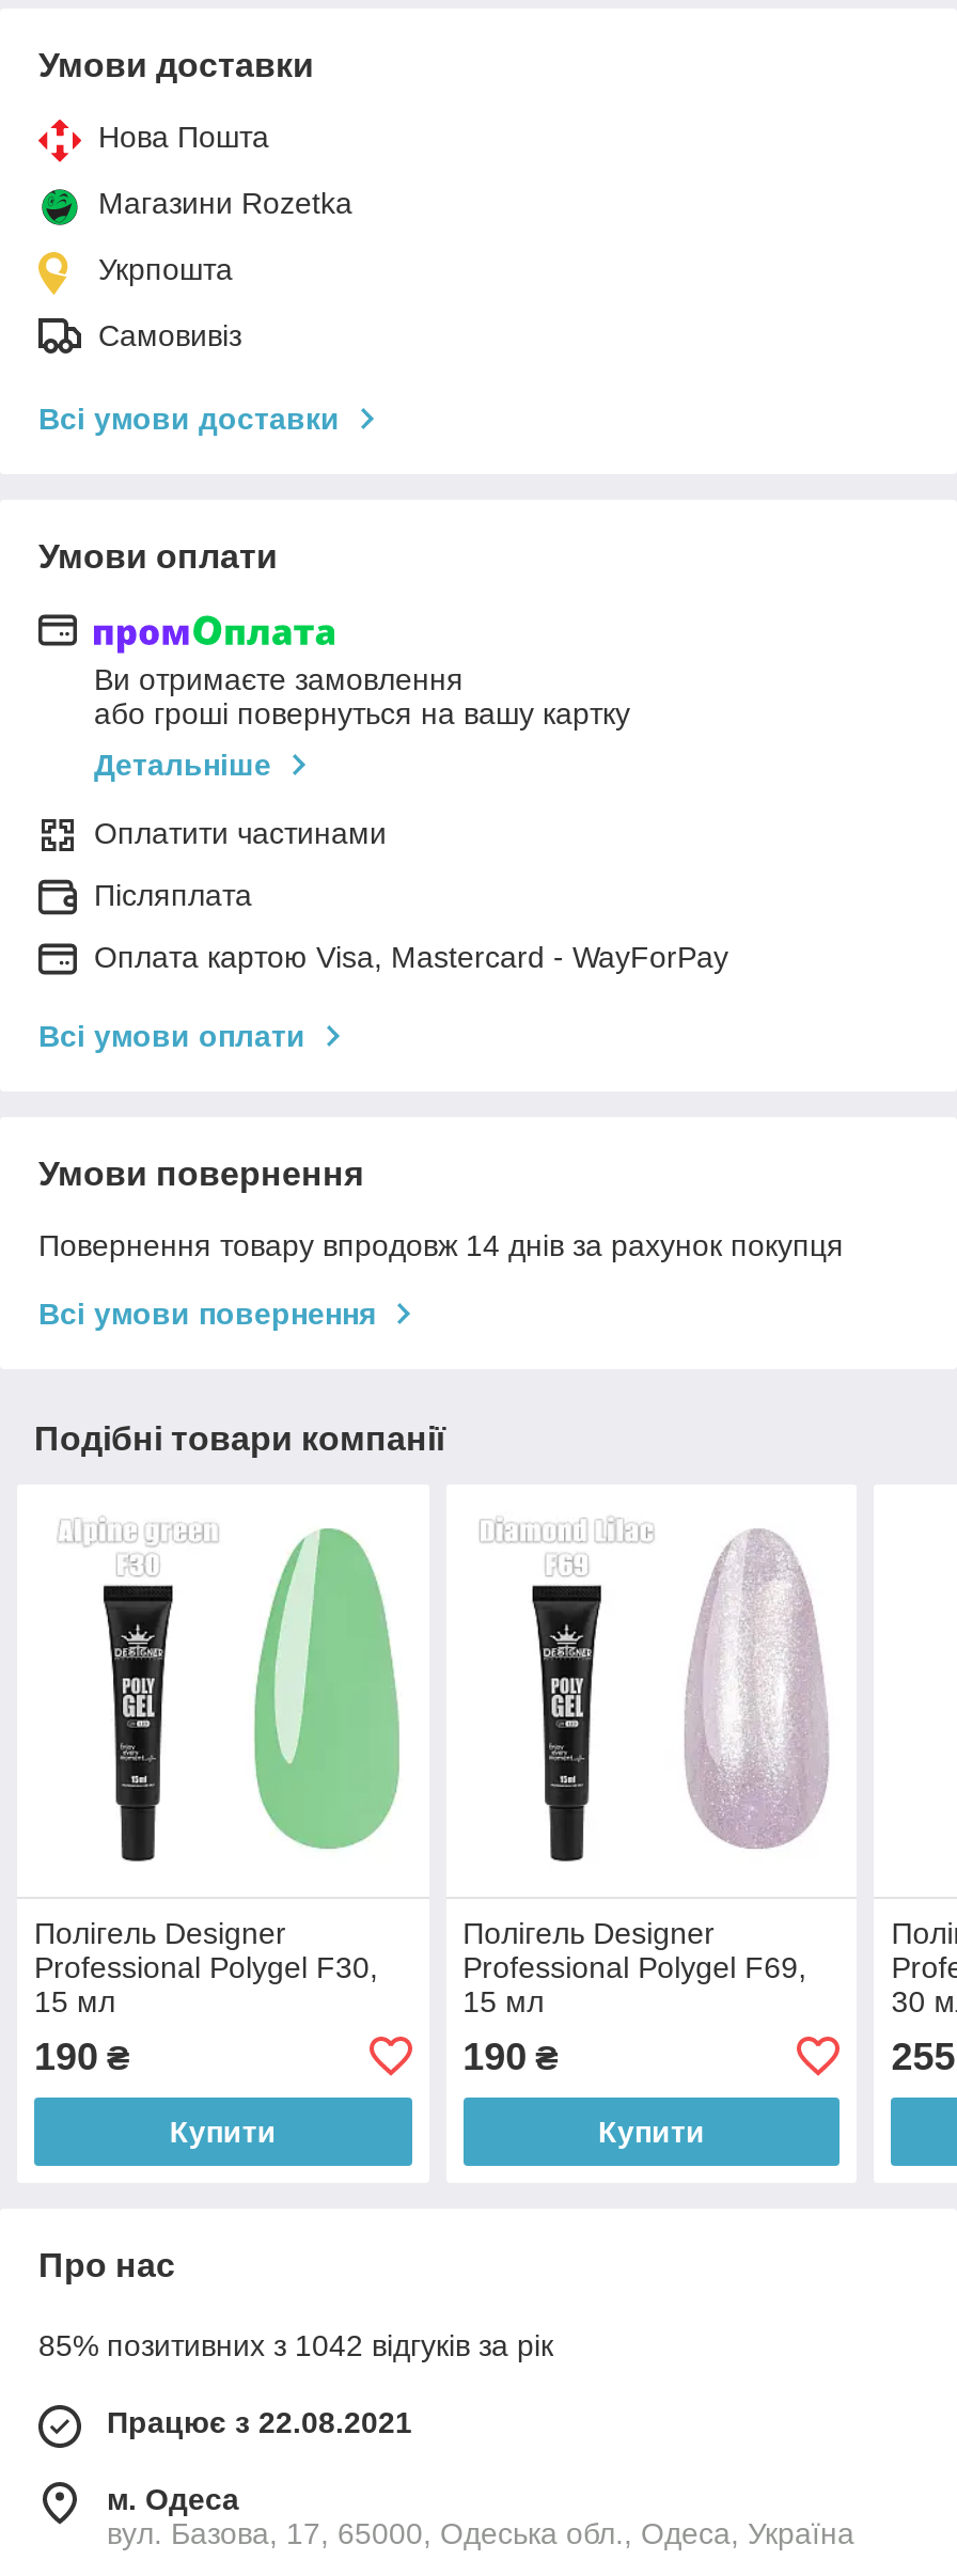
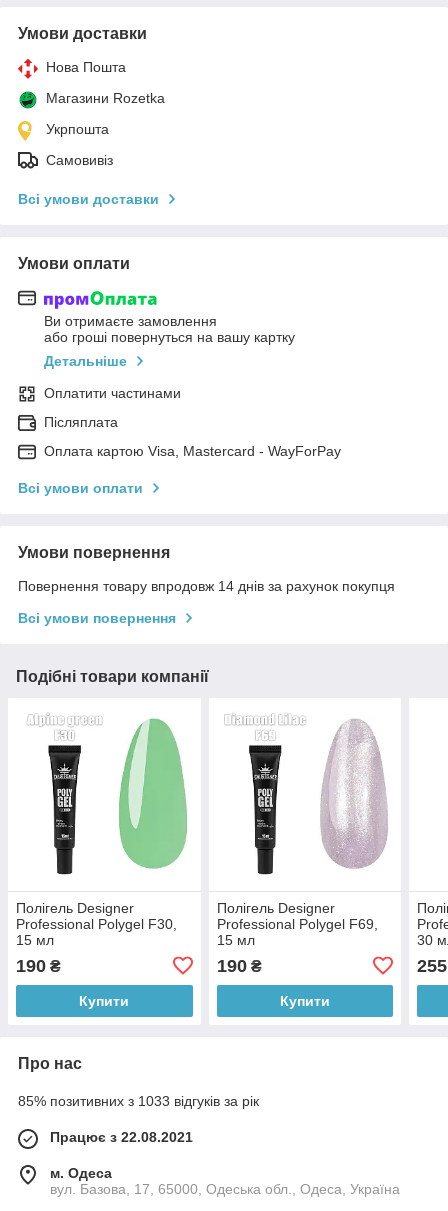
- 85% позитивних з 1042 відгуків за рік
+ 85% позитивних з 1033 відгуків за рік
